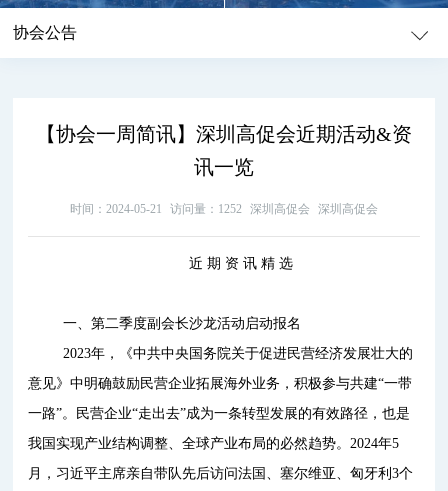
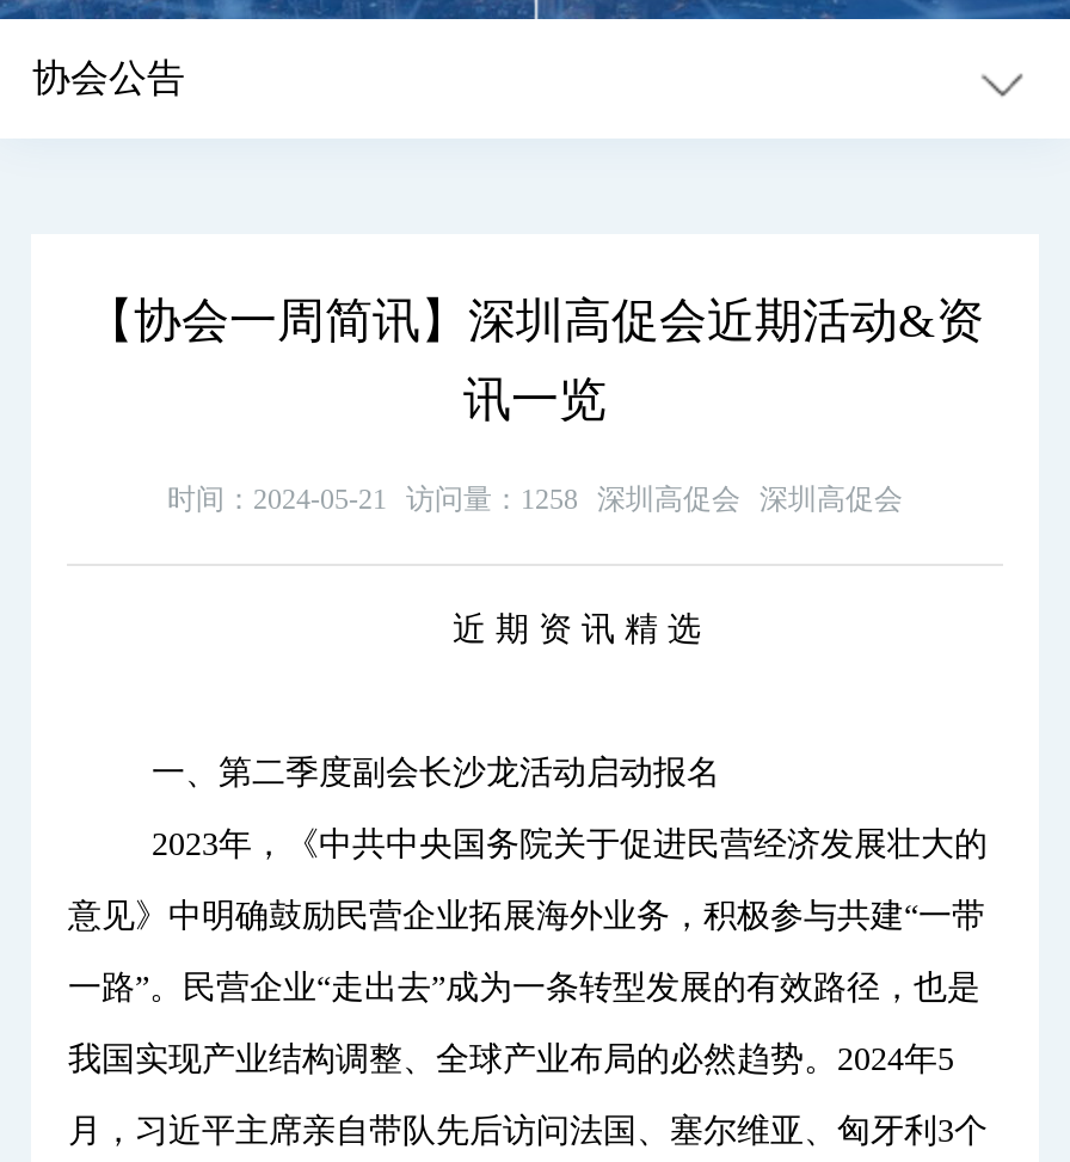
- 时间：2024-05-21 访问量：1252 深圳高促会 深圳高促会
+ 时间：2024-05-21 访问量：1258 深圳高促会 深圳高促会
